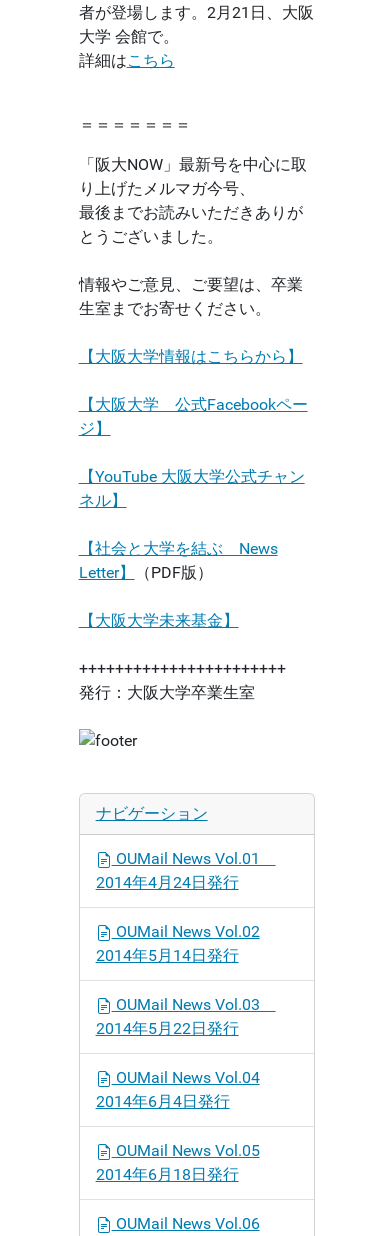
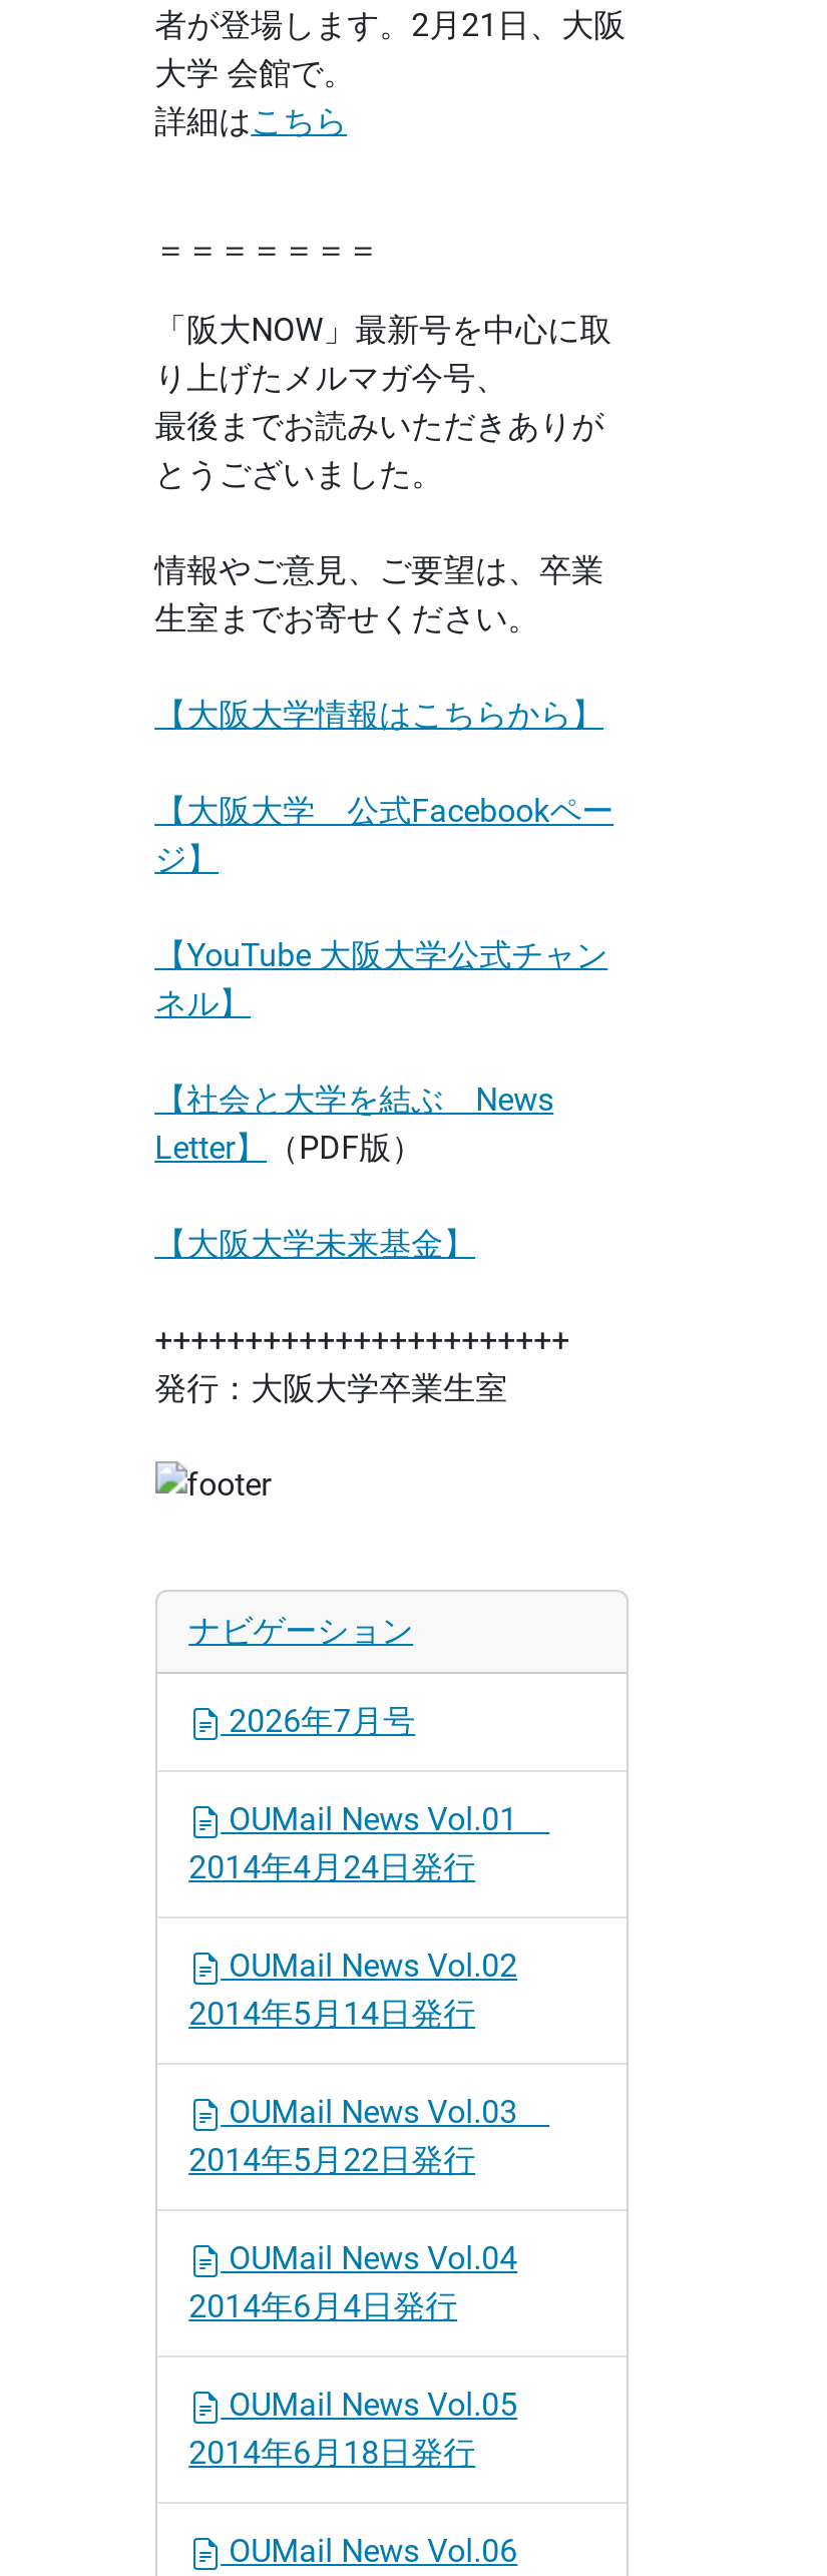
+ 2026年7月号
